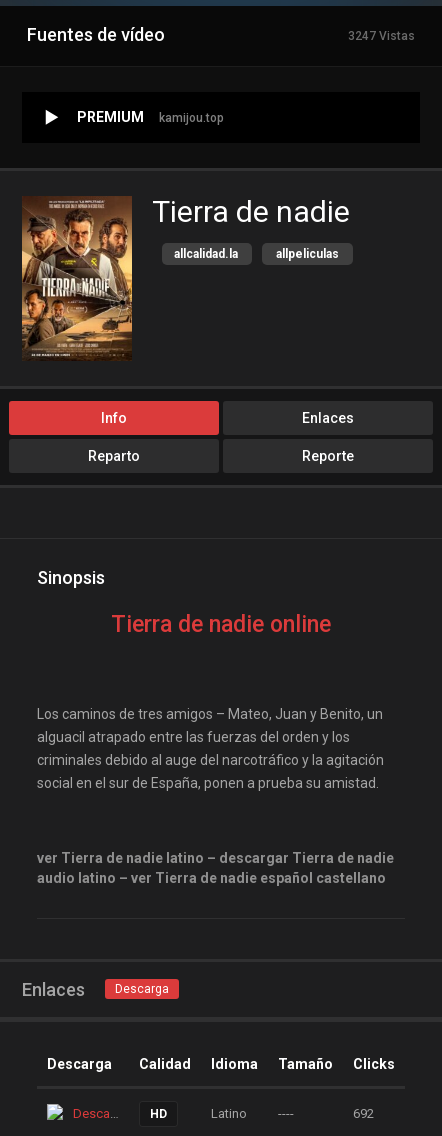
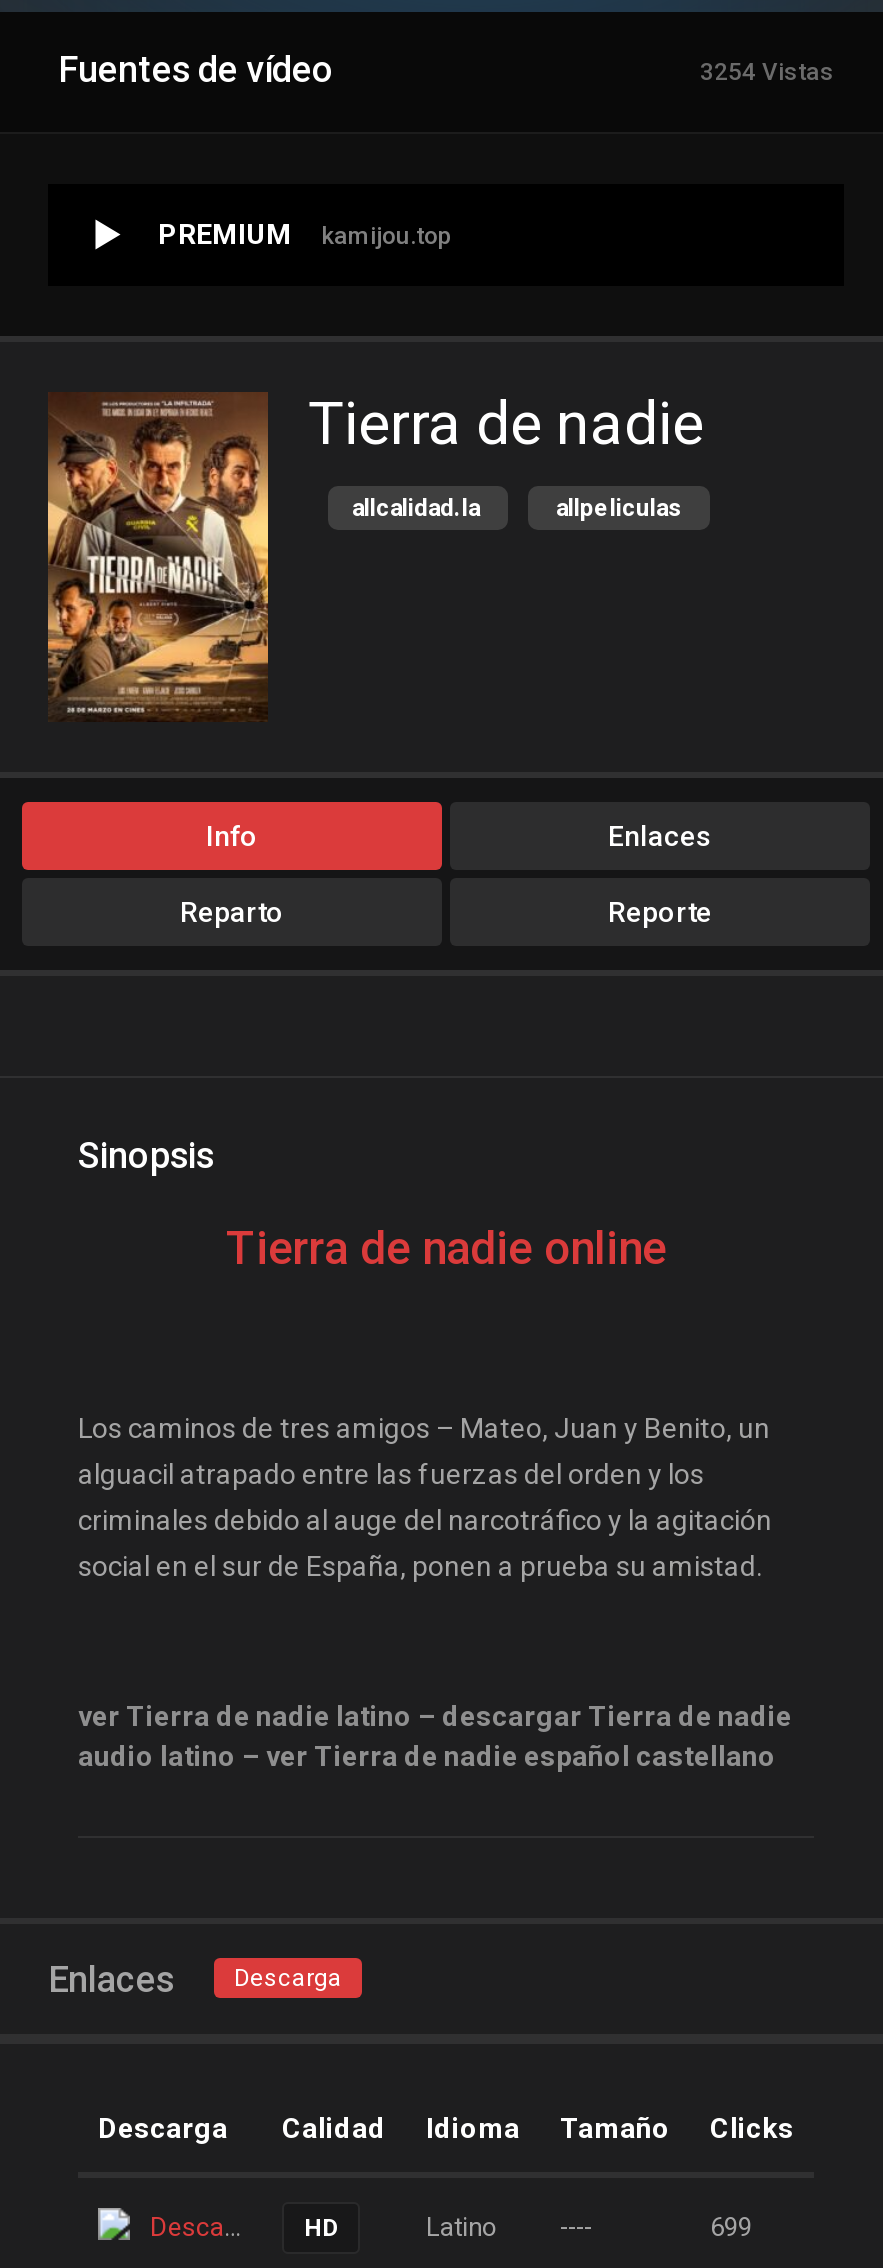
- 3247 Vistas
+ 3254 Vistas

- 692
+ 699
